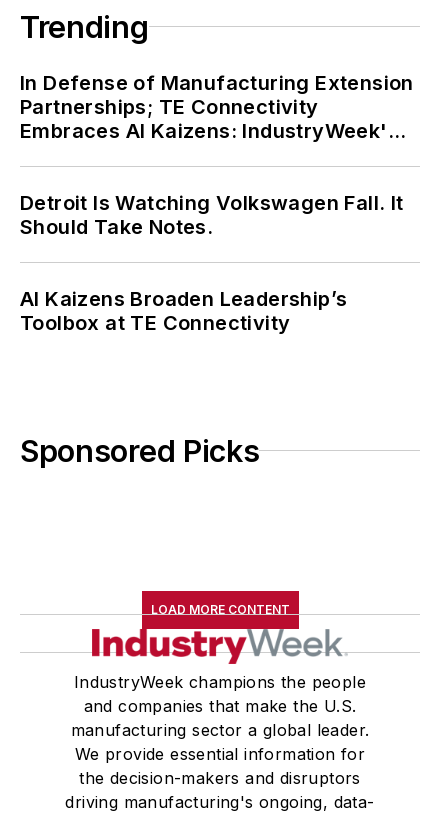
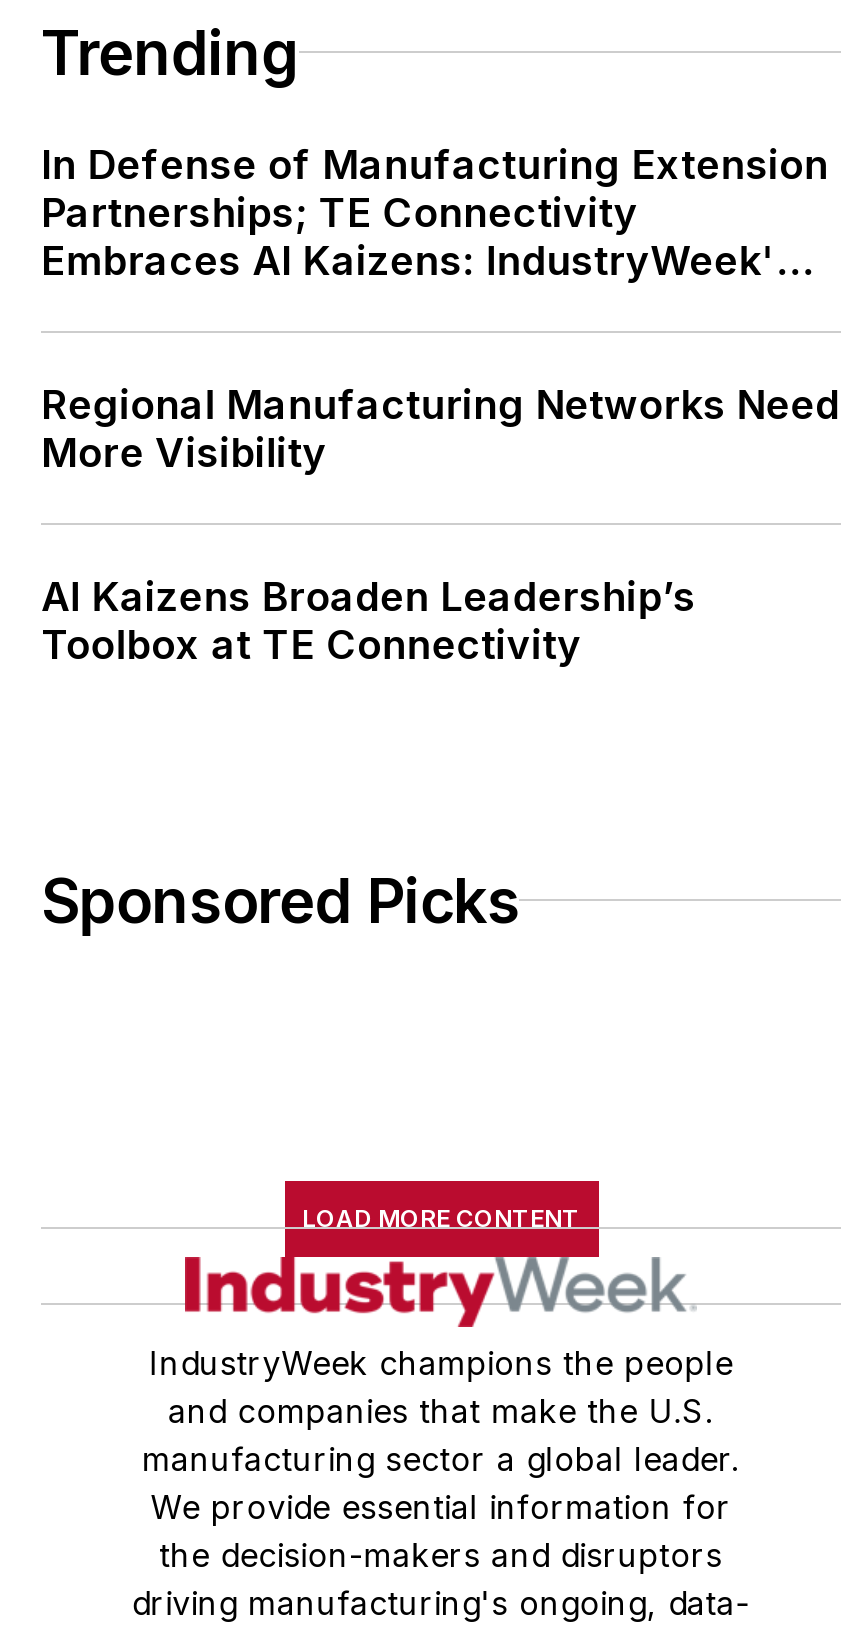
- Detroit Is Watching Volkswagen Fall. It
- Should Take Notes.
+ Regional Manufacturing Networks Need
+ More Visibility
